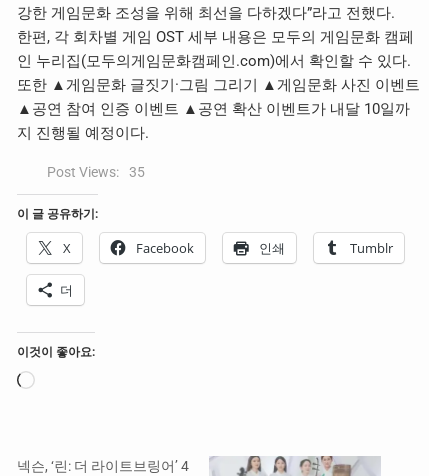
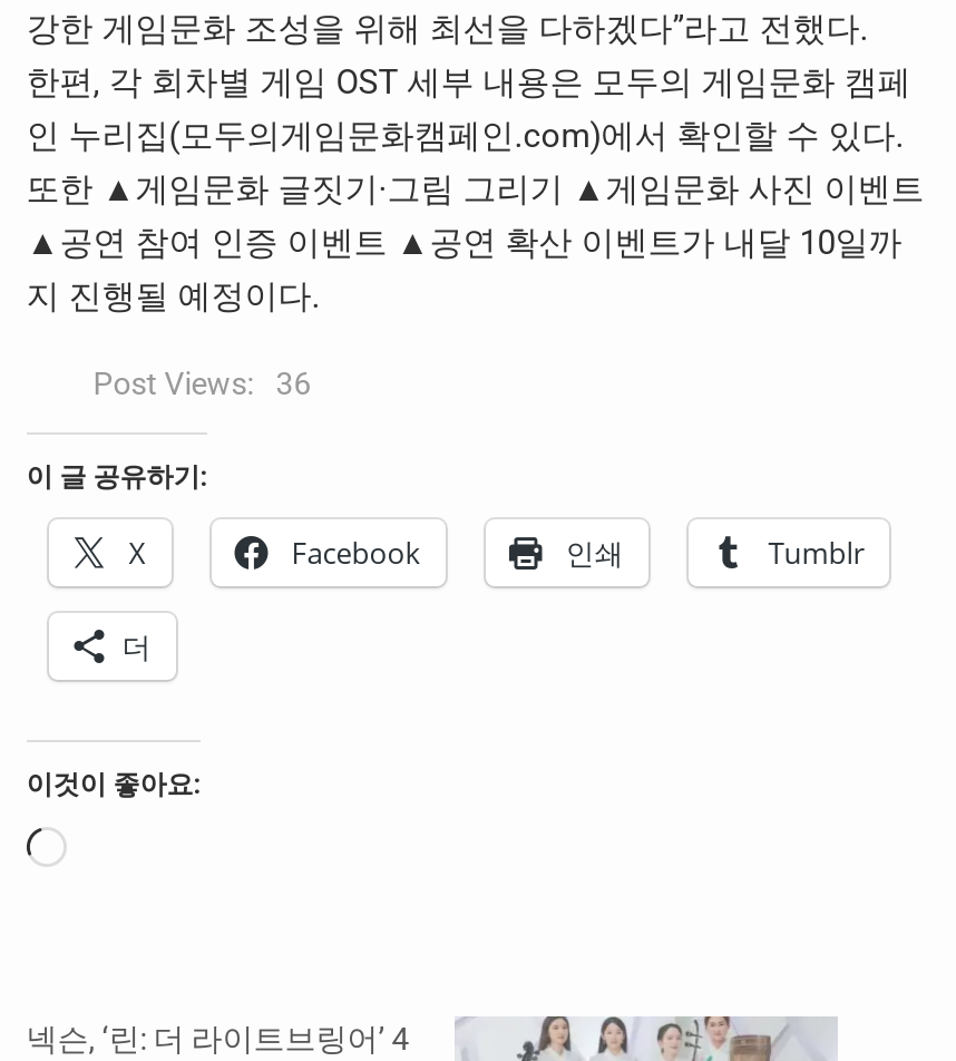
- Post Views: 35
+ Post Views: 36
